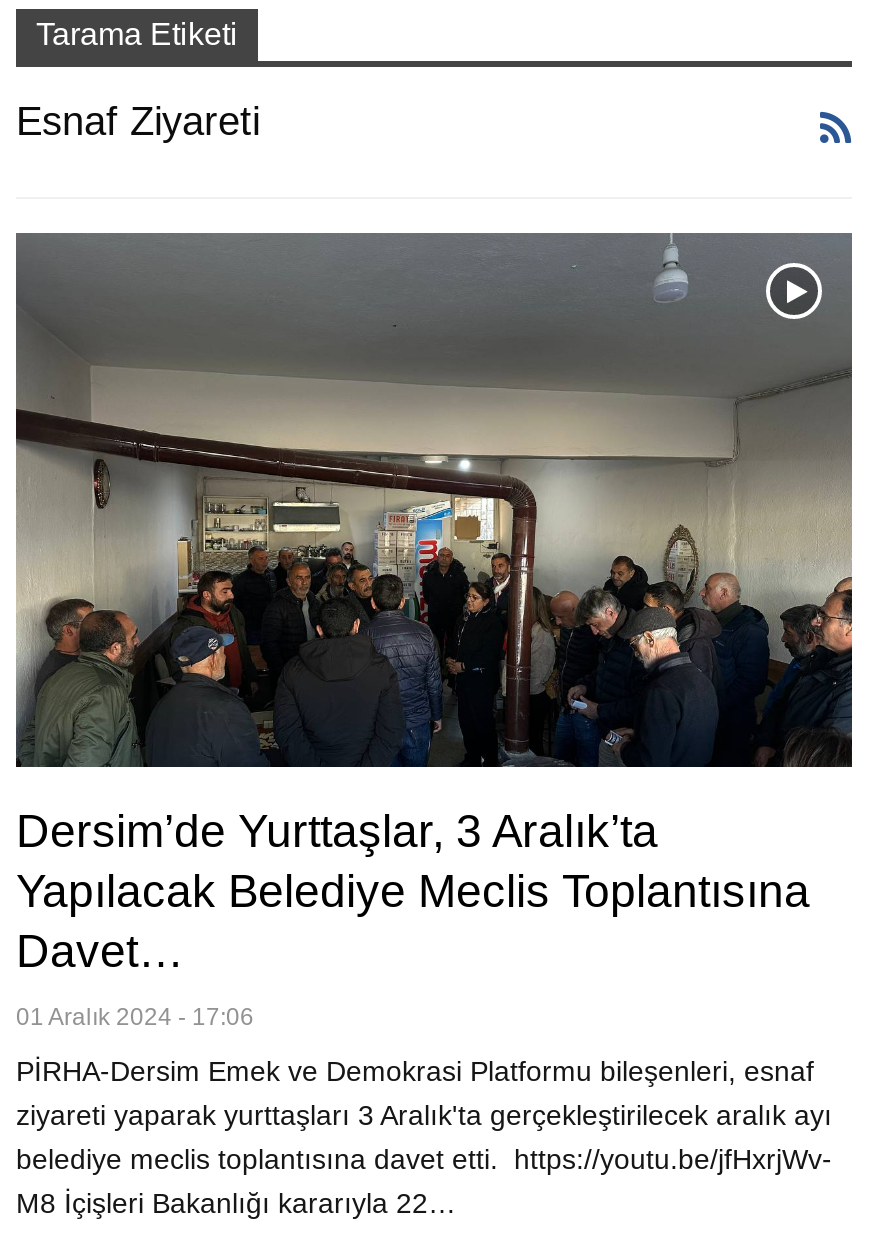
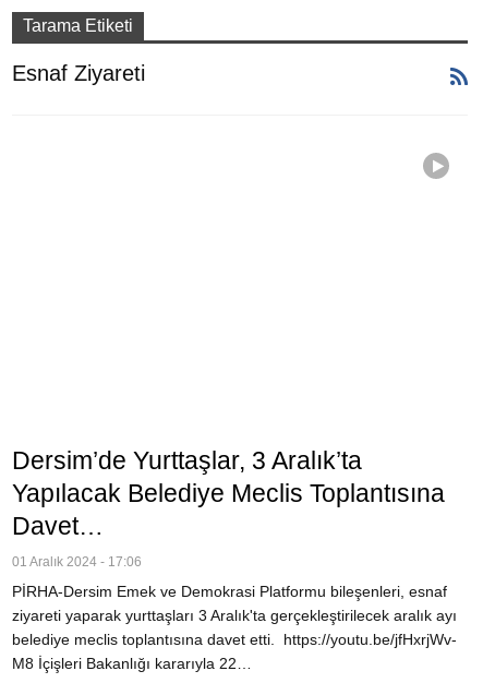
- [image]
